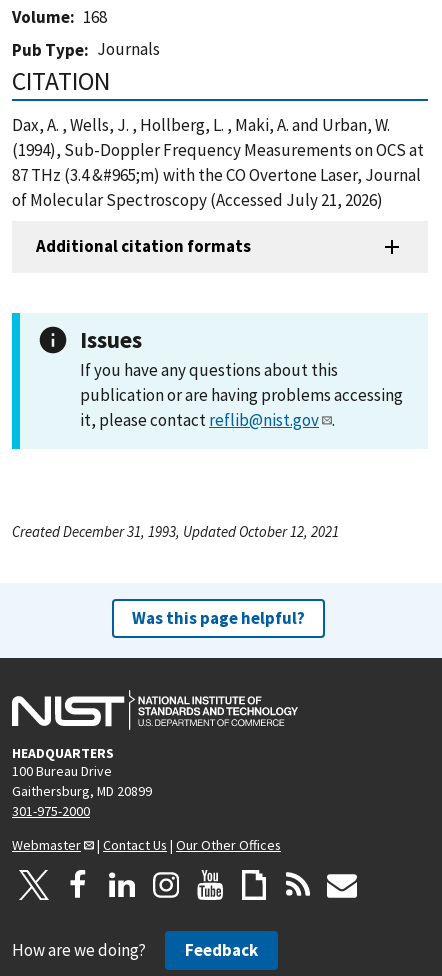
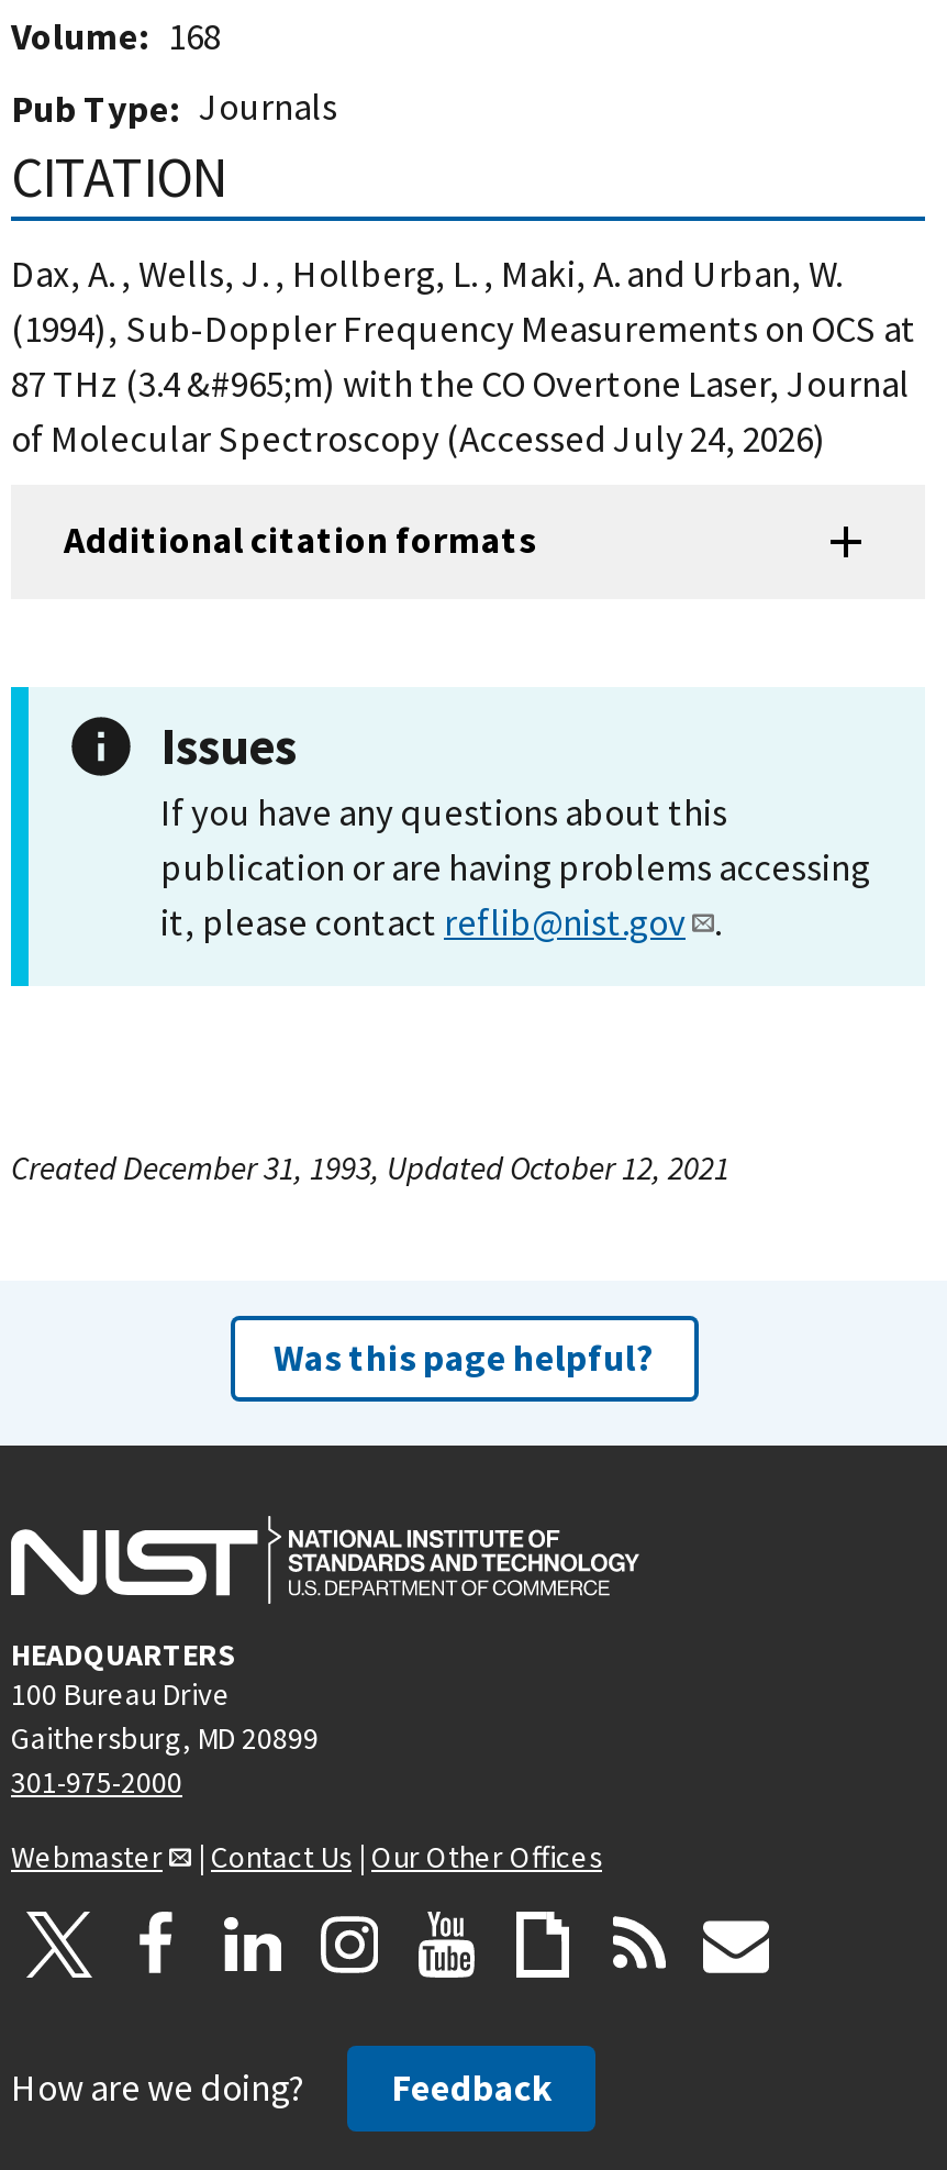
- of Molecular Spectroscopy (Accessed July 21, 2026)
+ of Molecular Spectroscopy (Accessed July 24, 2026)
